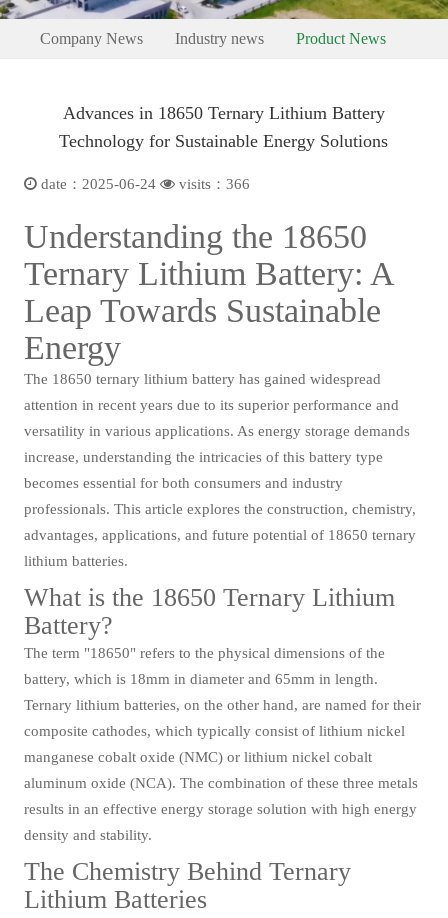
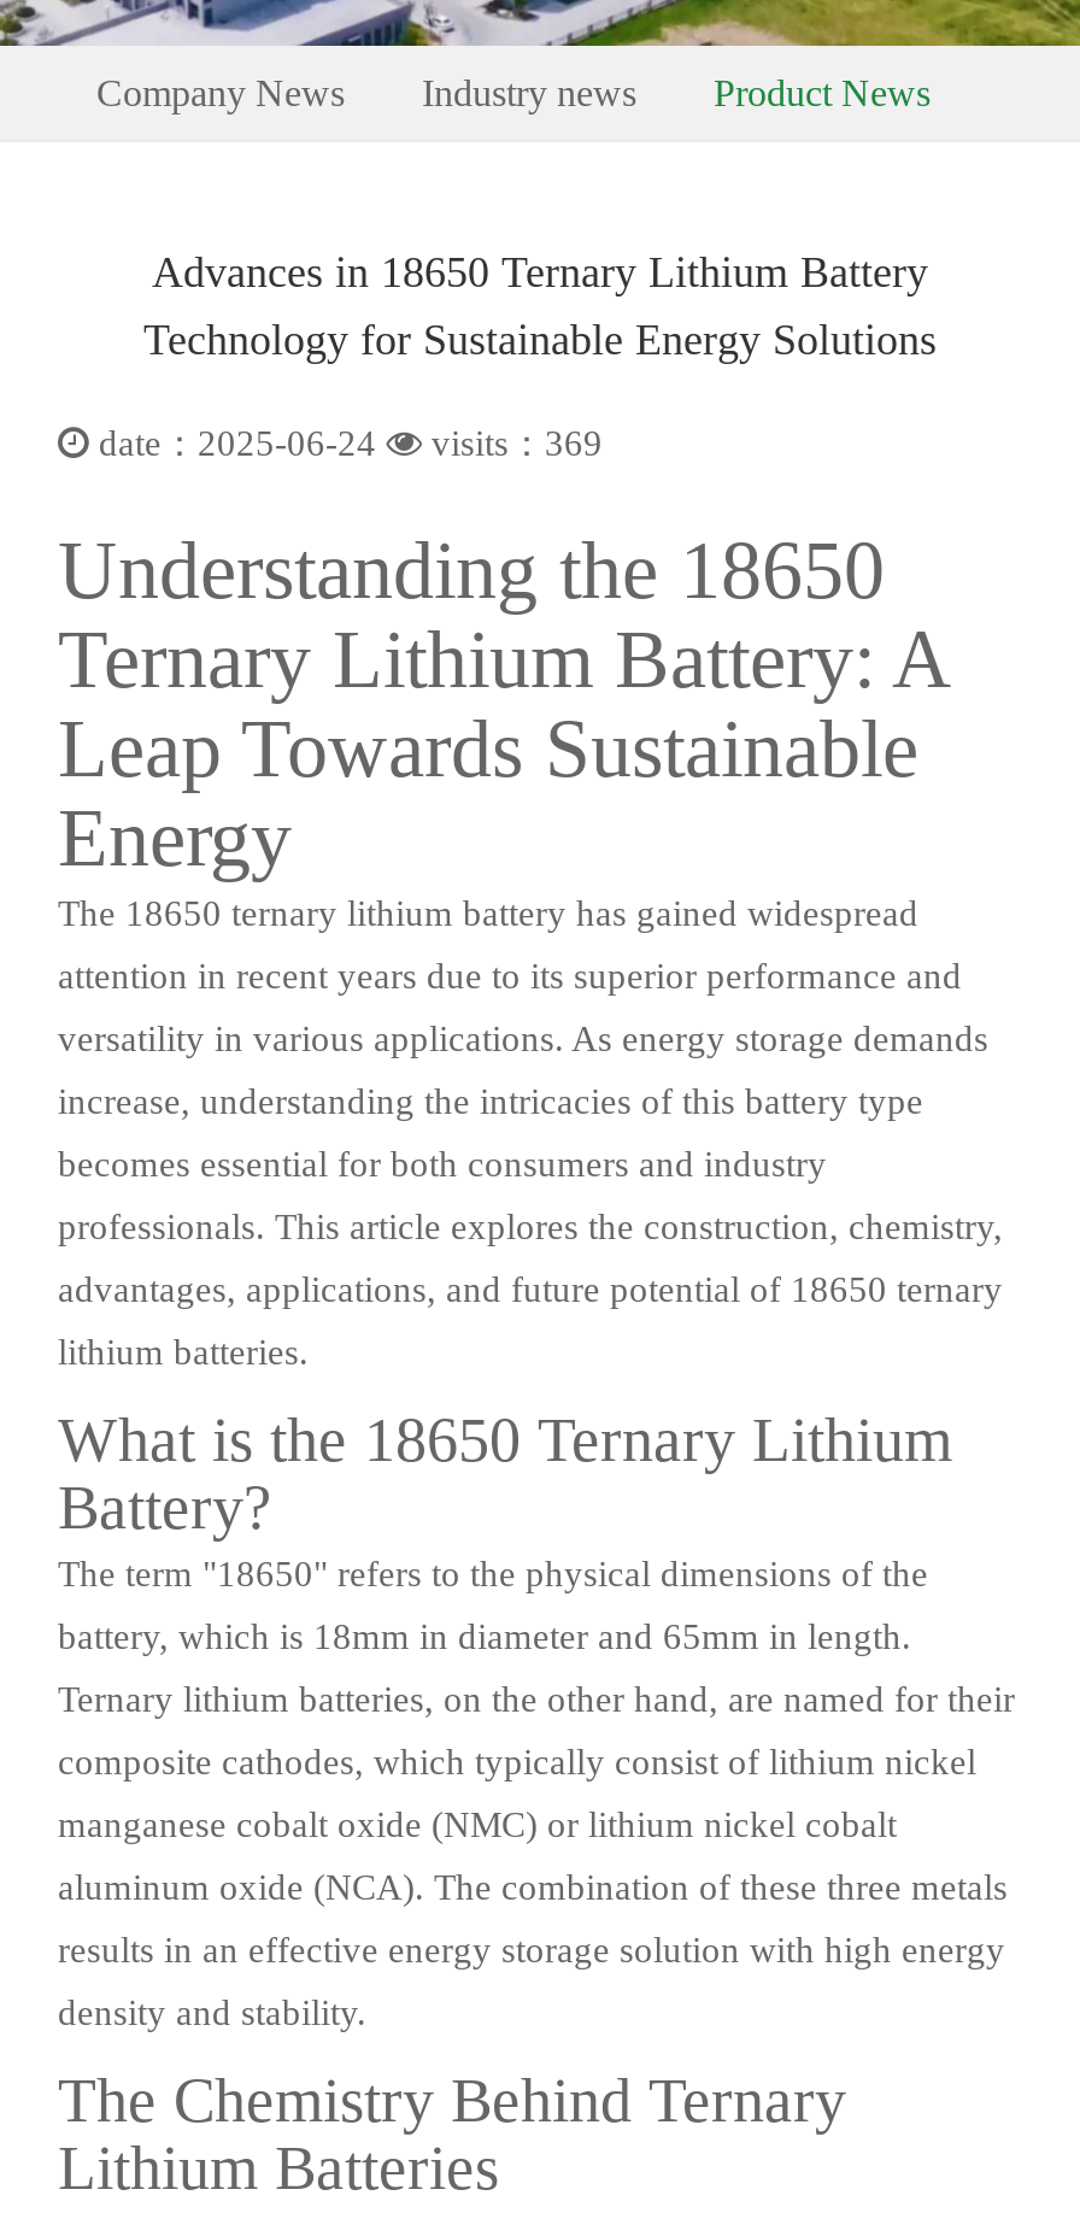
- date：2025-06-24 visits：366
+ date：2025-06-24 visits：369
